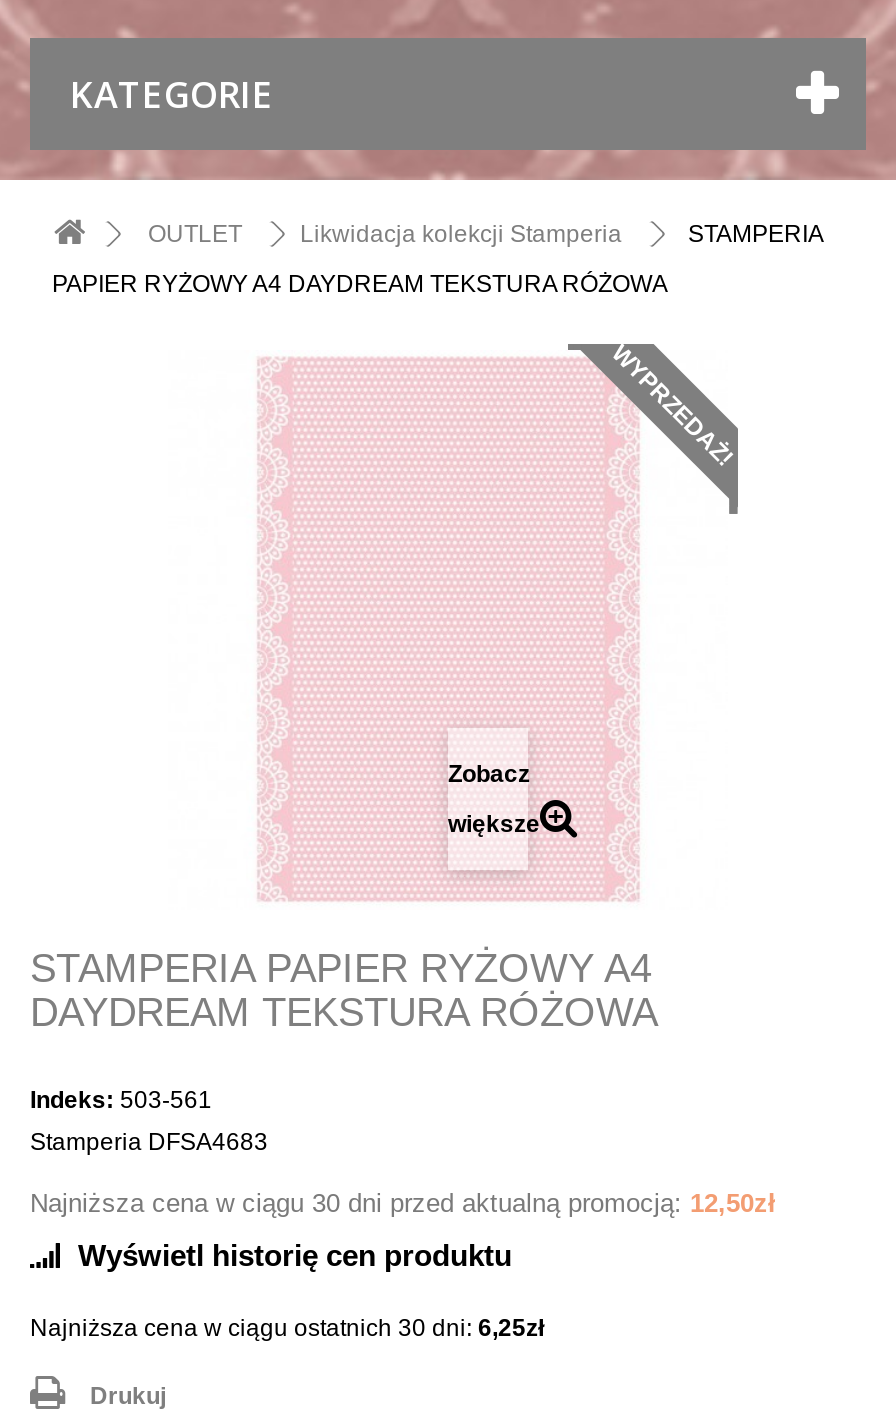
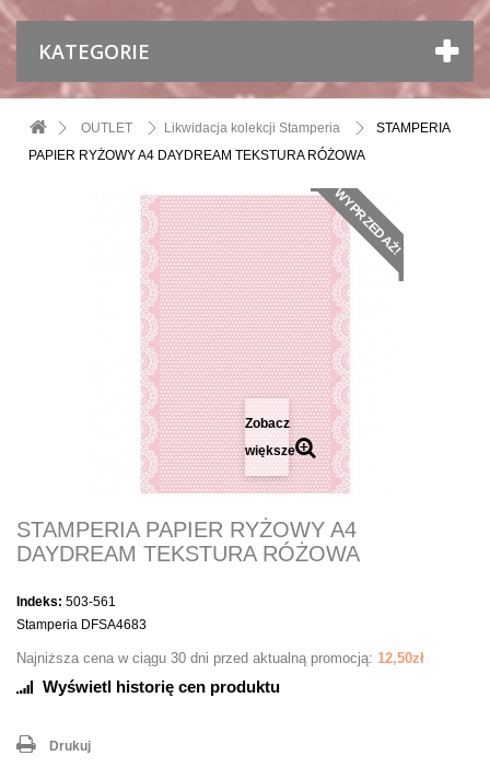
- Najniższa cena w ciągu ostatnich 30 dni: 6,25zł
